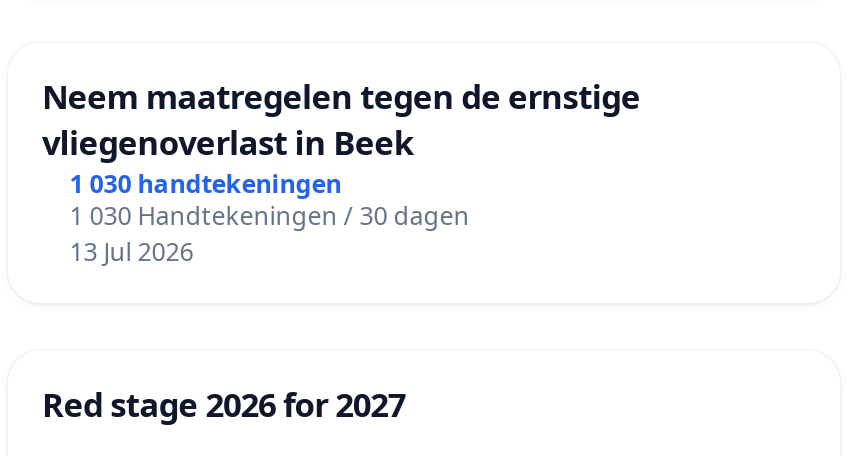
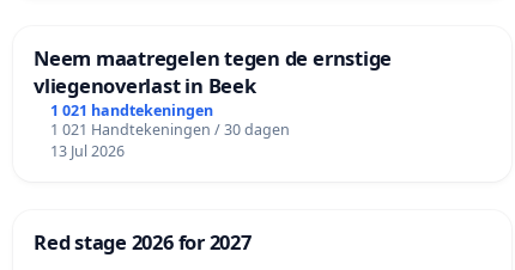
- 1 030 handtekeningen
+ 1 021 handtekeningen

- 1 030 Handtekeningen / 30 dagen
+ 1 021 Handtekeningen / 30 dagen
